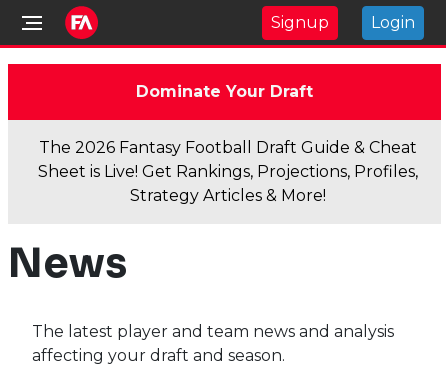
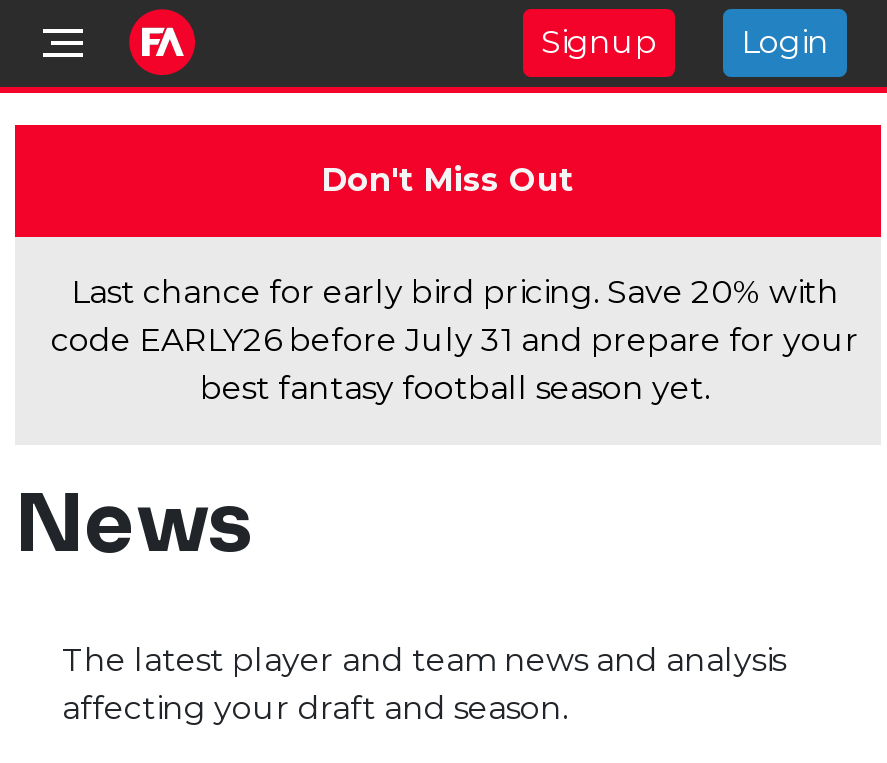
- Dominate Your Draft
+ Don't Miss Out

- The 2026 Fantasy Football Draft Guide & Cheat
- Sheet is Live! Get Rankings, Projections, Profiles,
- Strategy Articles & More!
+ Last chance for early bird pricing. Save 20% with
+ code EARLY26 before July 31 and prepare for your
+ best fantasy football season yet.
